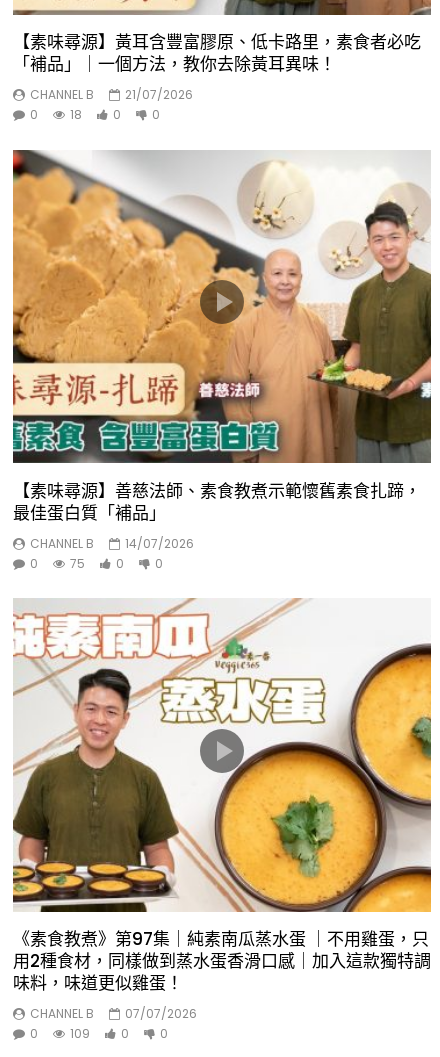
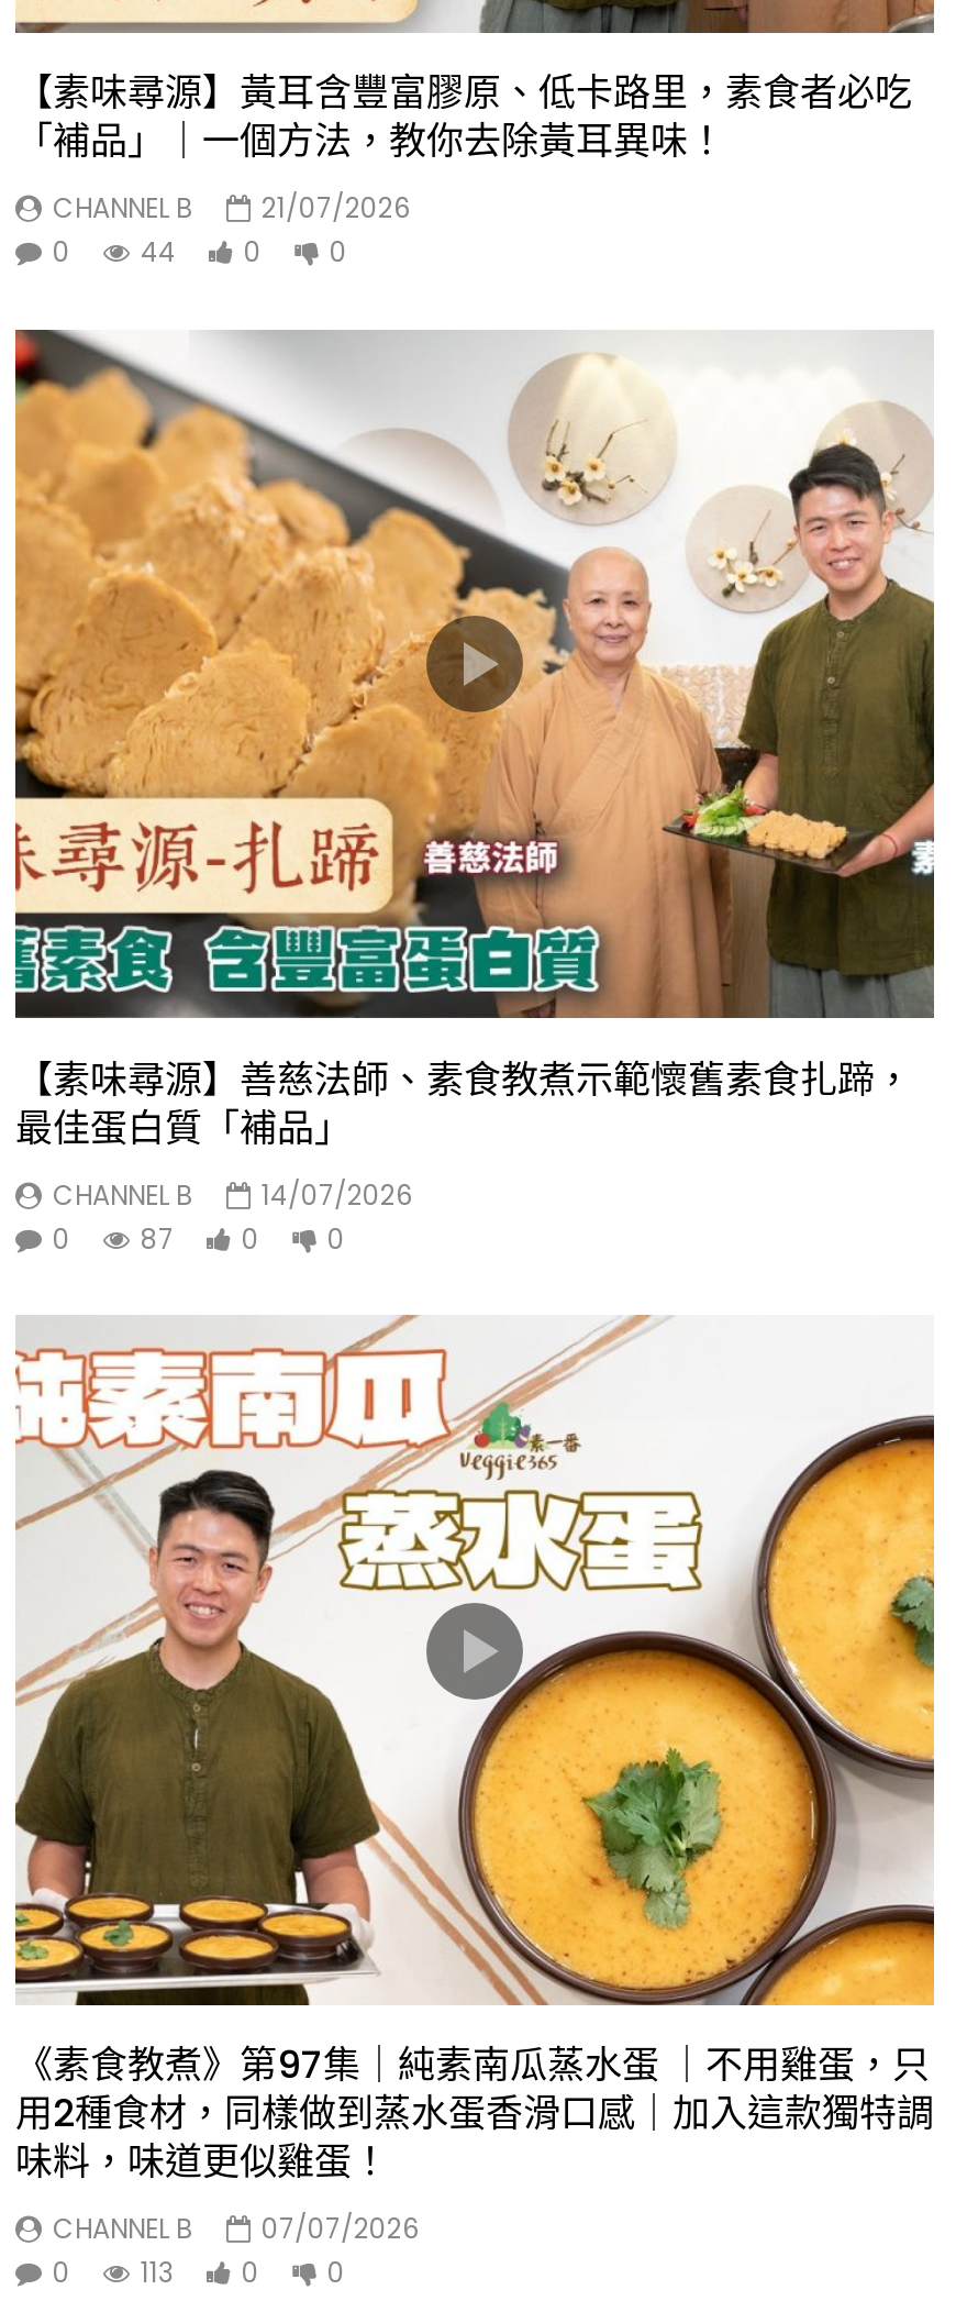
- 0 18 0 0
+ 0 44 0 0

- 0 75 0 0
+ 0 87 0 0

- 0 109 0 0
+ 0 113 0 0
